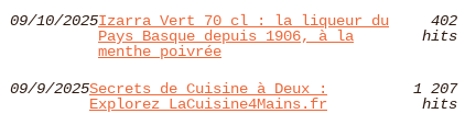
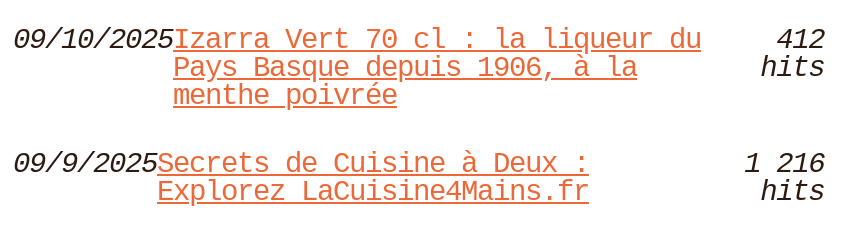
- 402
+ 412

- 1 207
+ 1 216
